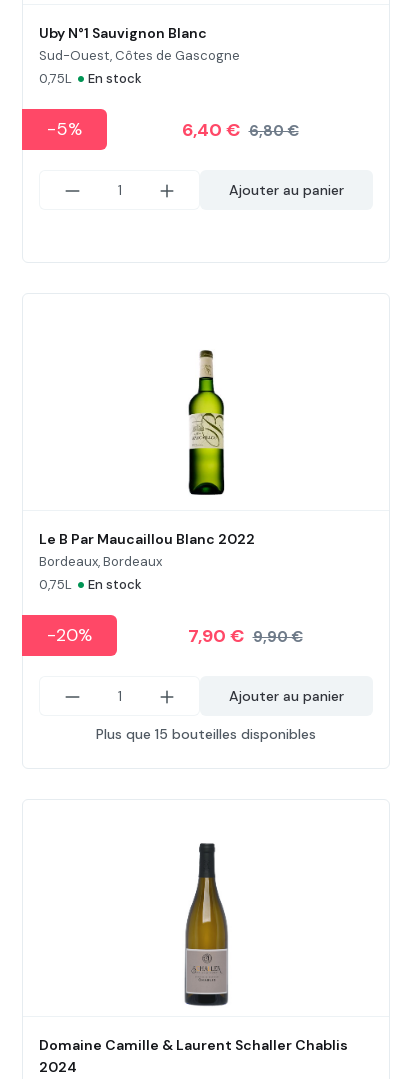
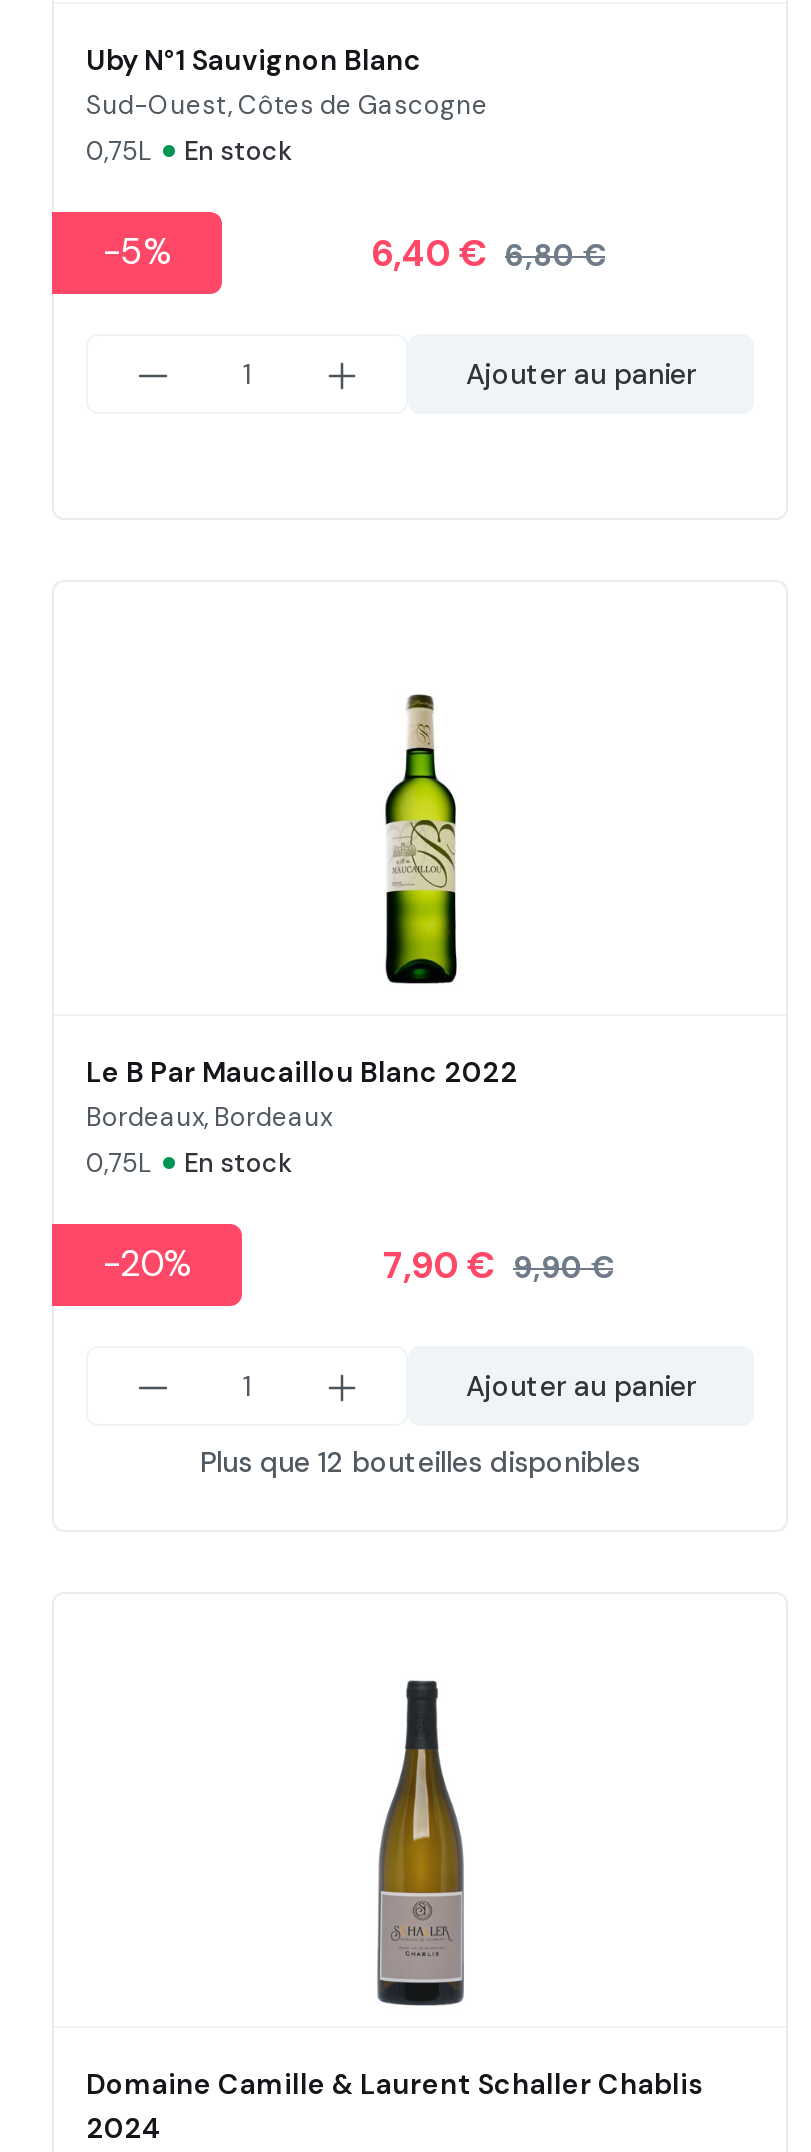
- Plus que 15 bouteilles disponibles
+ Plus que 12 bouteilles disponibles
